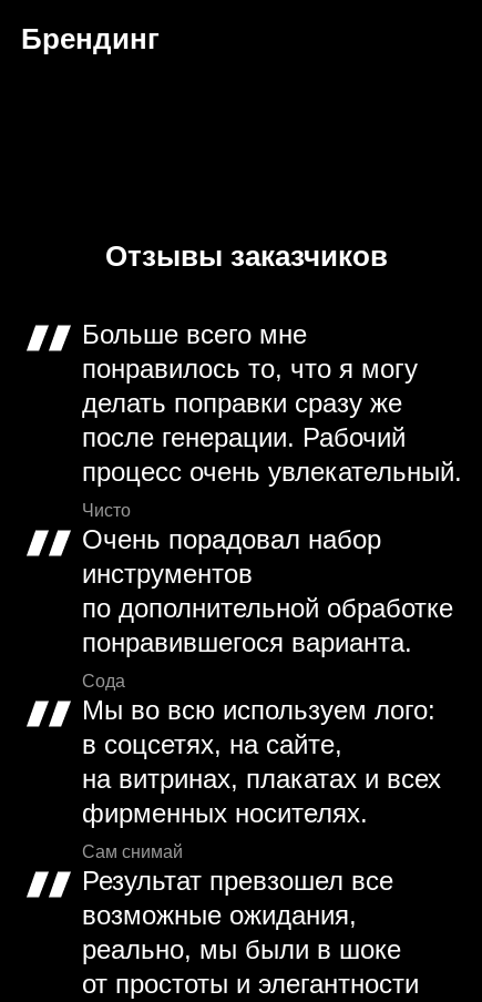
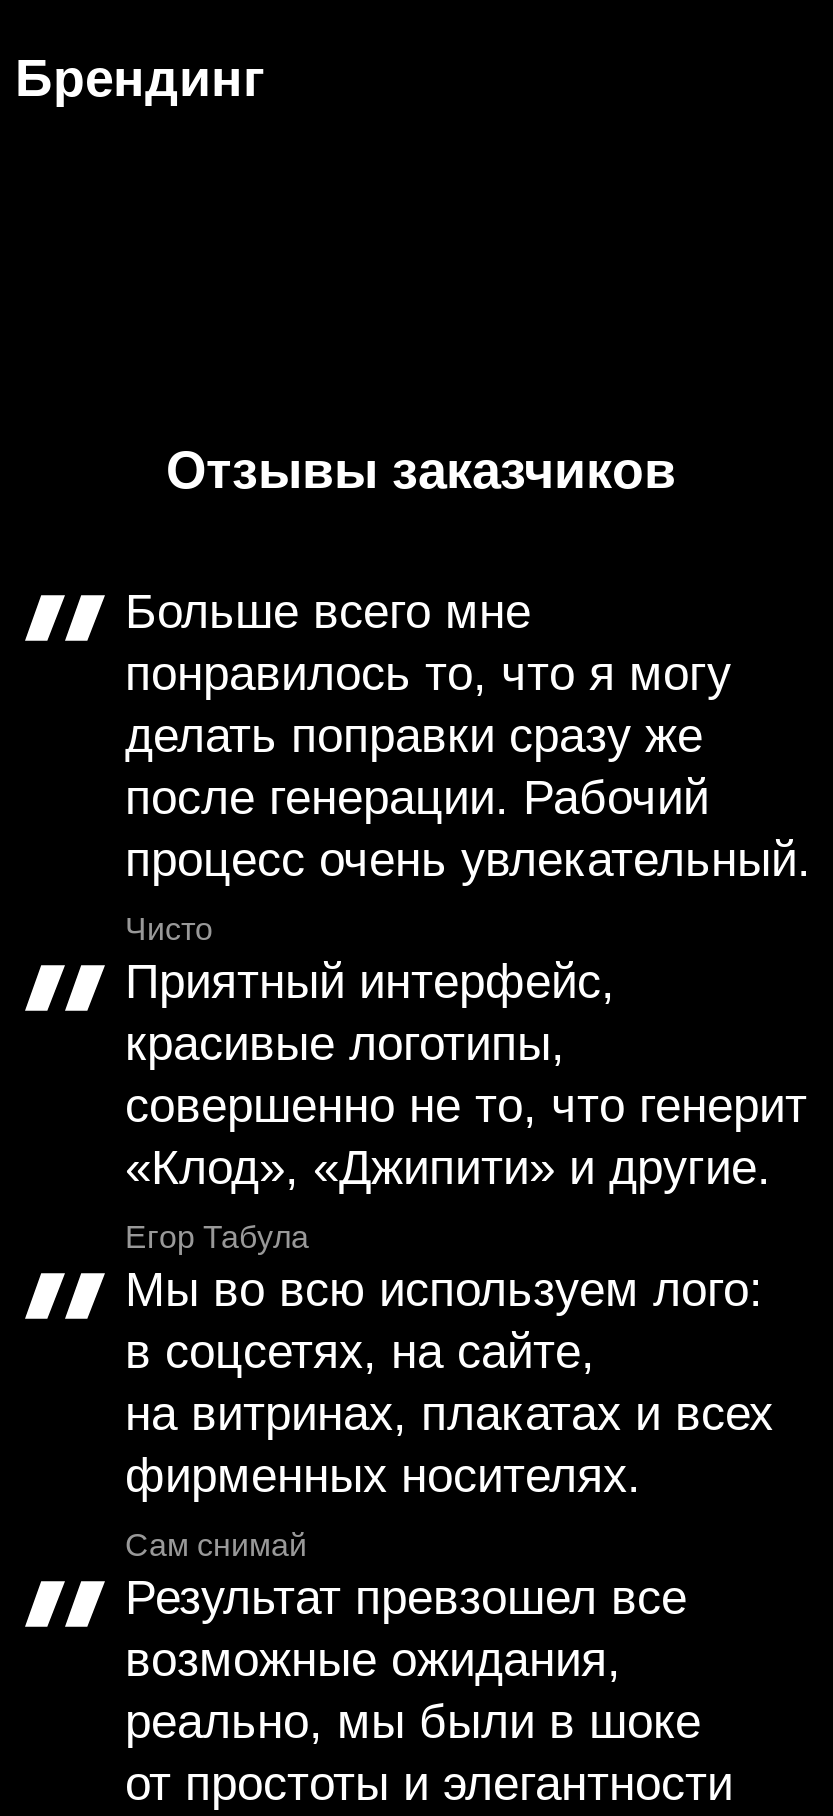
- Очень порадовал набор
- инструментов
- по дополнительной обработке
- понравившегося варианта.
+ Приятный интерфейс,
+ красивые логотипы,
+ совершенно не то, что генерит
+ «Клод», «Джипити» и другие.

- Сода
+ Егор Табула
